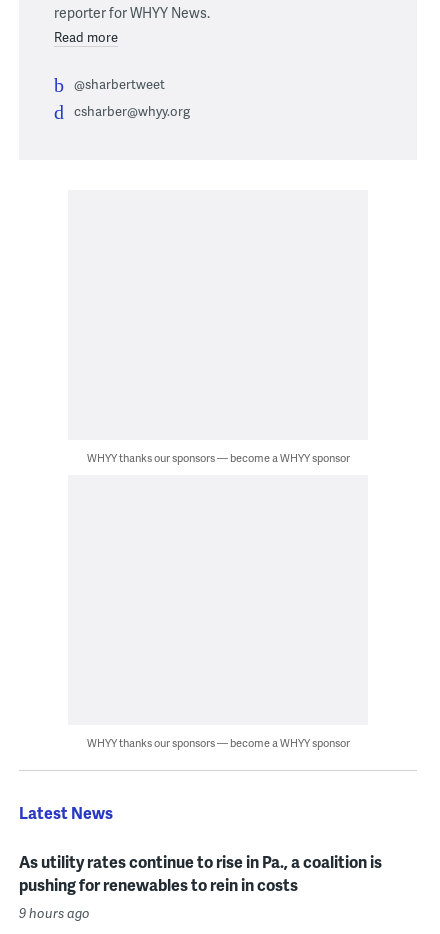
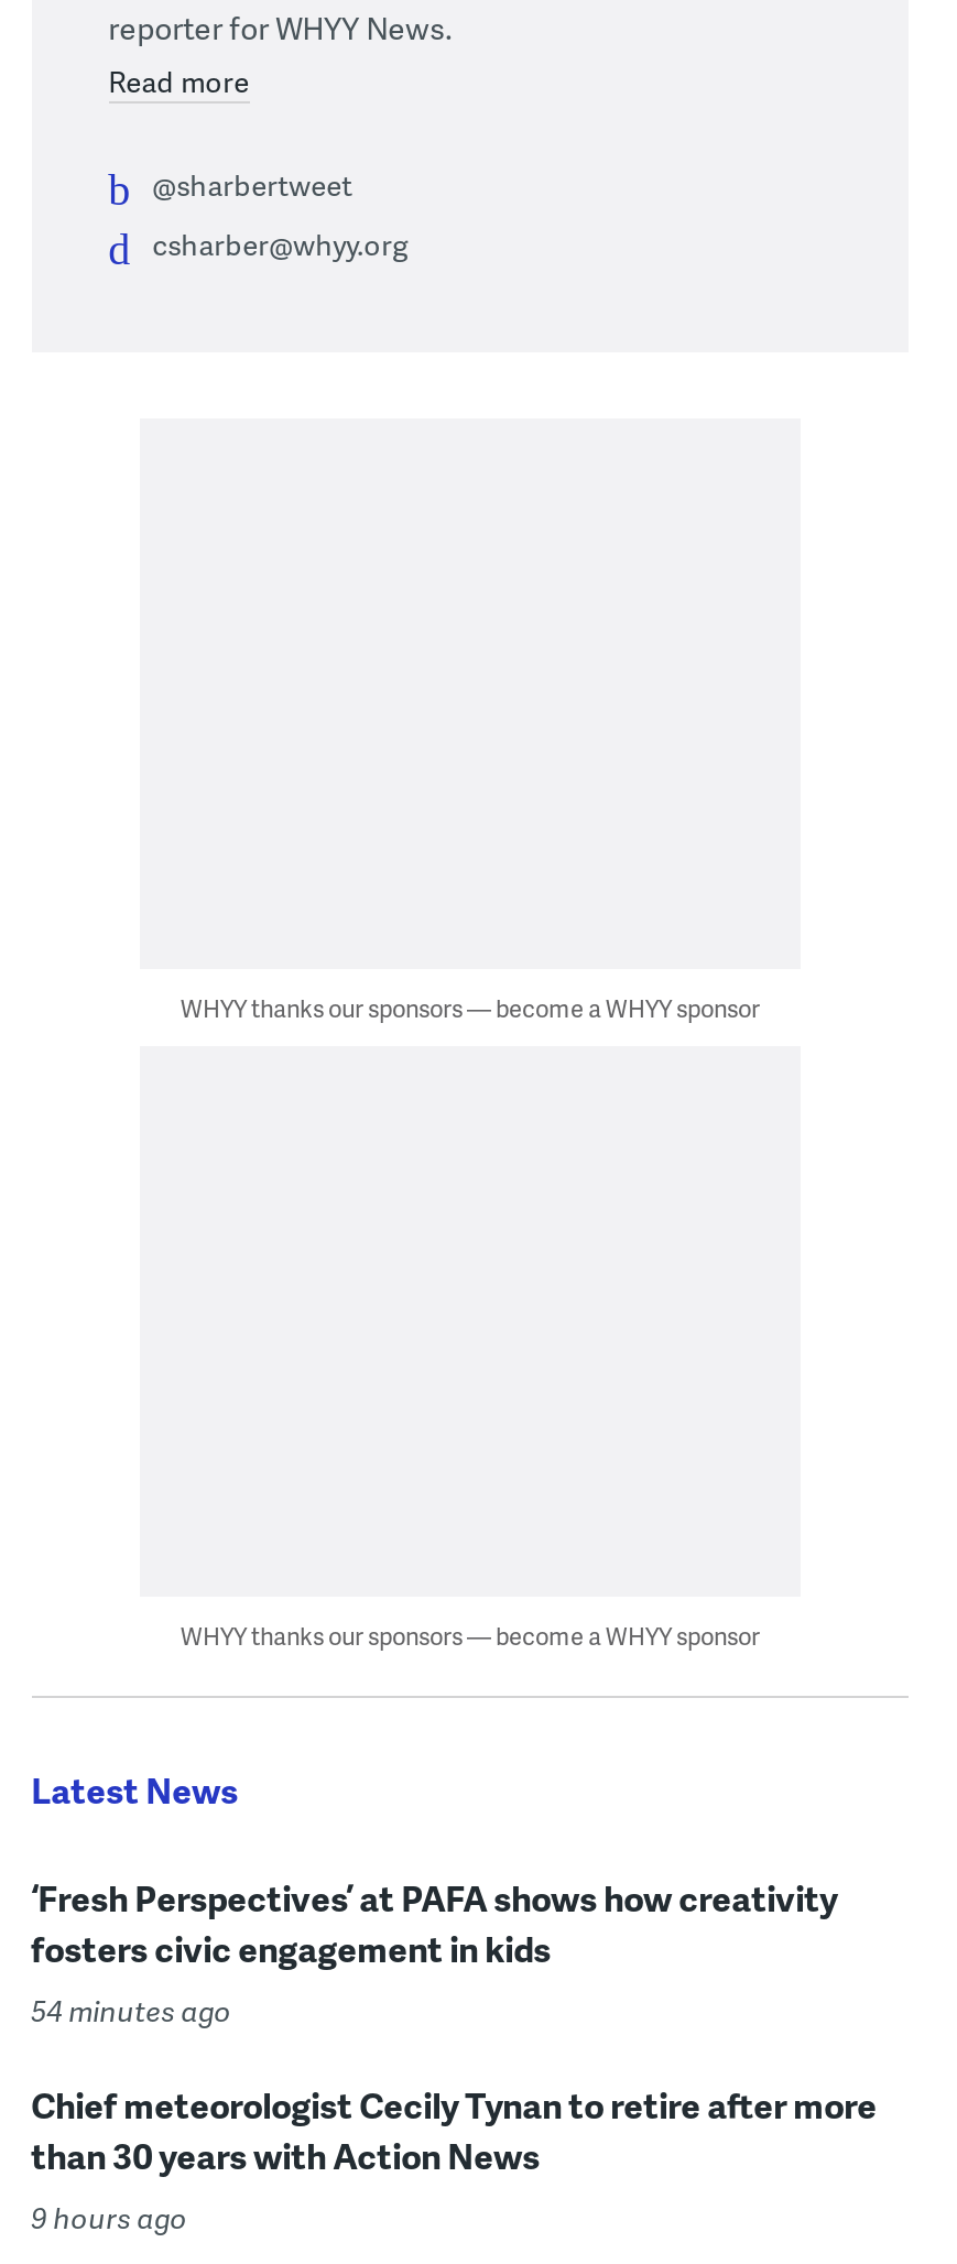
- As utility rates continue to rise in Pa., a coalition is
- pushing for renewables to rein in costs
+ ‘Fresh Perspectives’ at PAFA shows how creativity
+ fosters civic engagement in kids
+ 54 minutes ago
+ Chief meteorologist Cecily Tynan to retire after more
+ than 30 years with Action News
